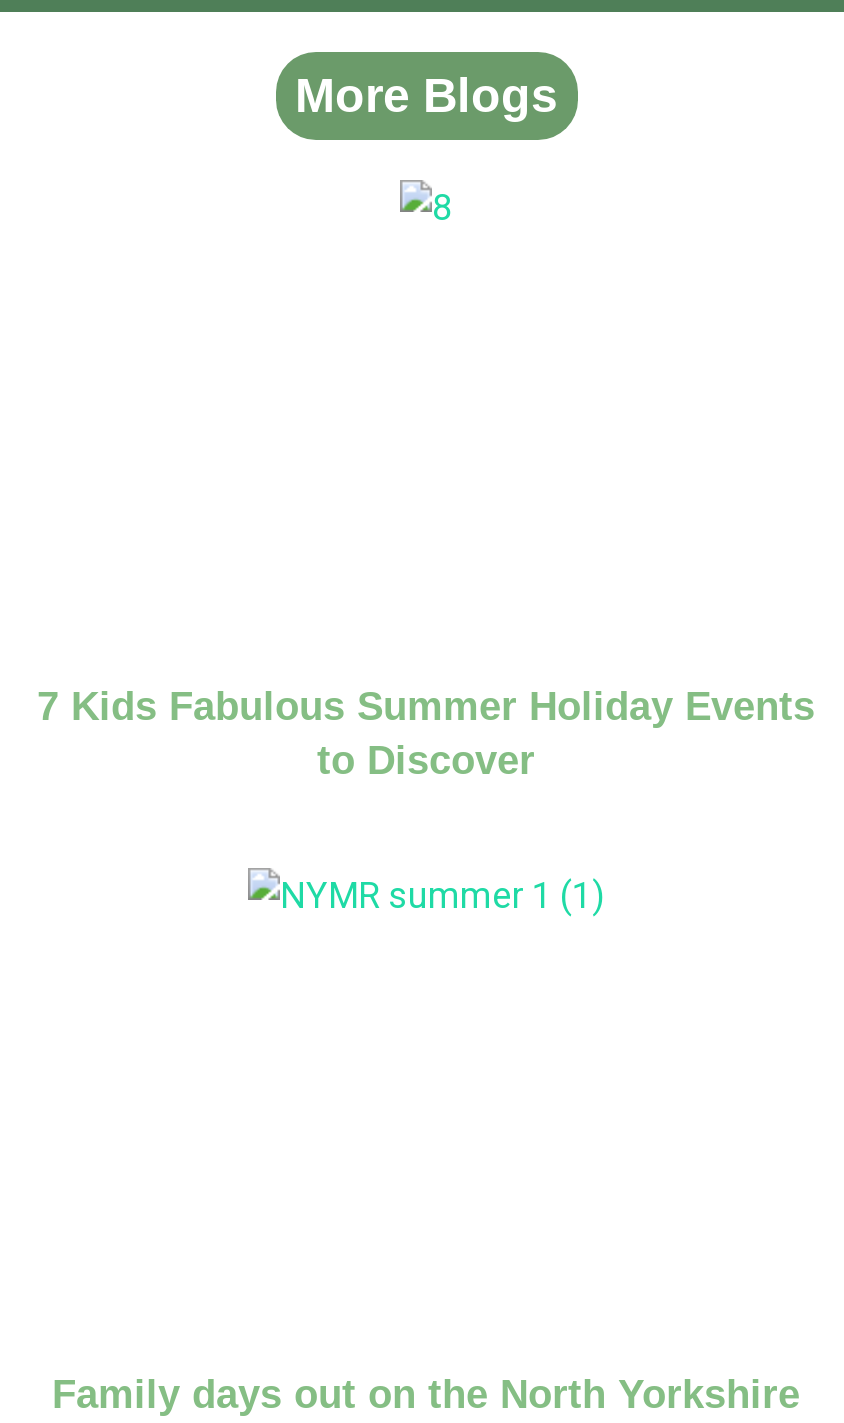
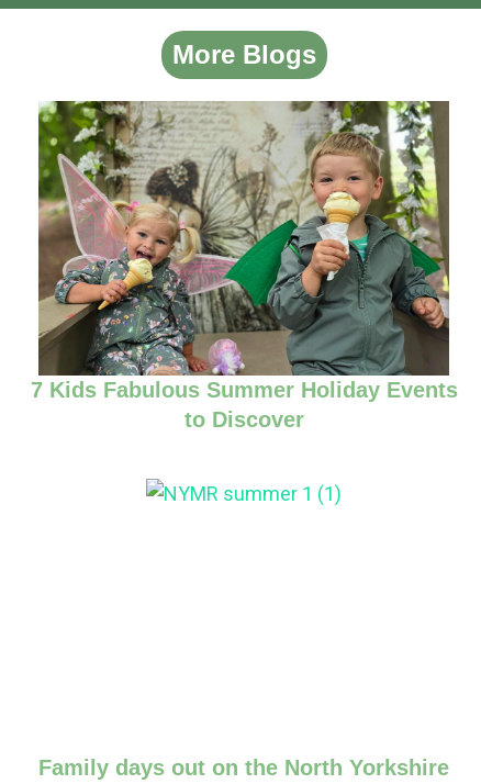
+ [image]
